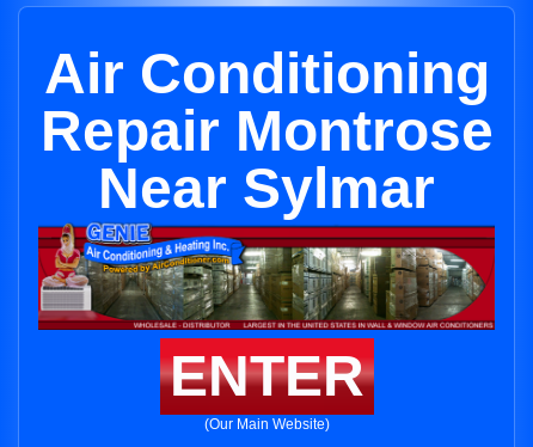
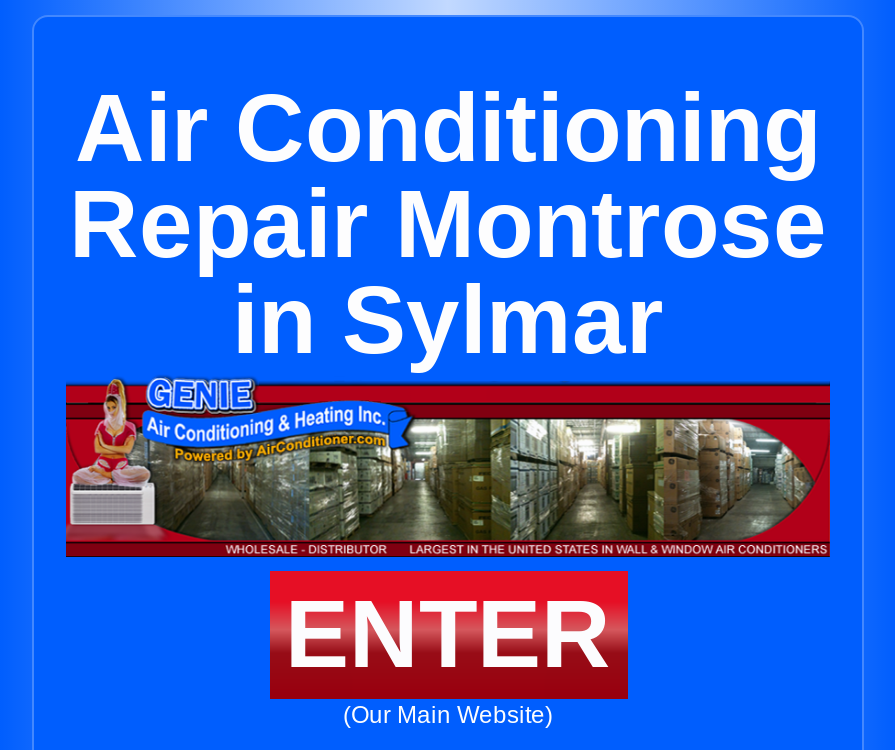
- Near Sylmar
+ in Sylmar
